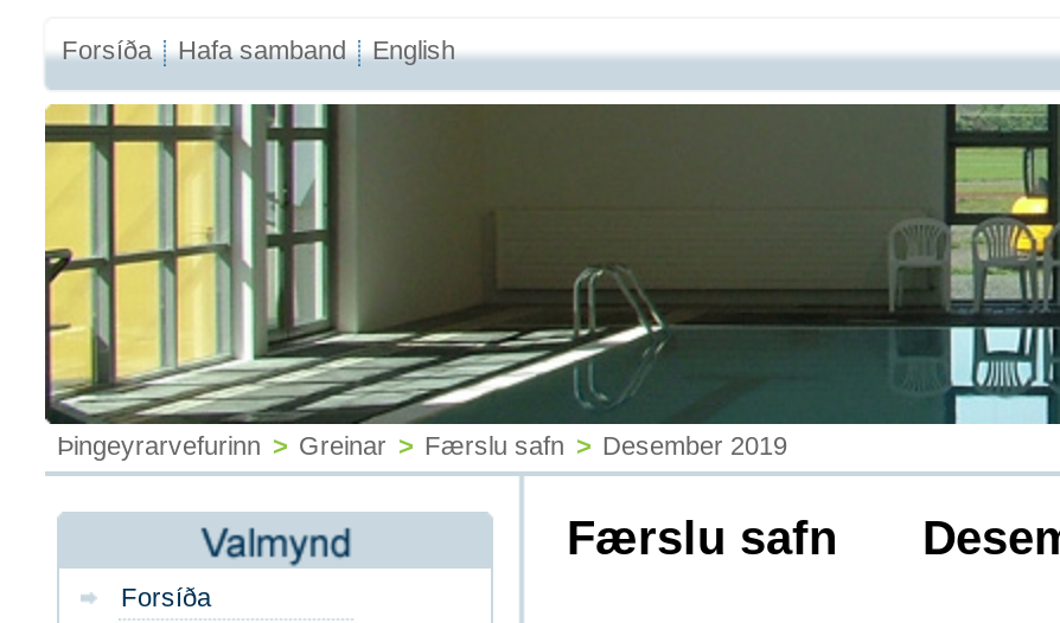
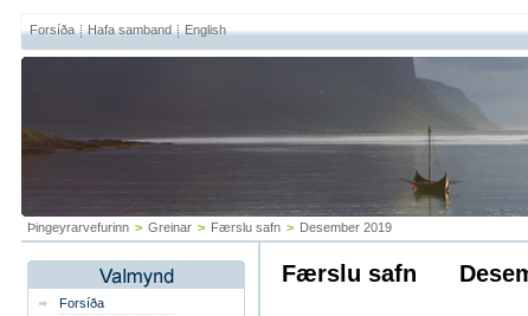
- [image]
+ [image]
